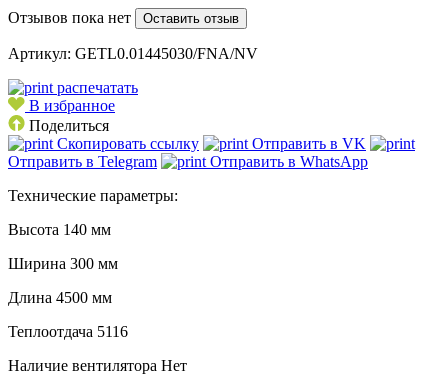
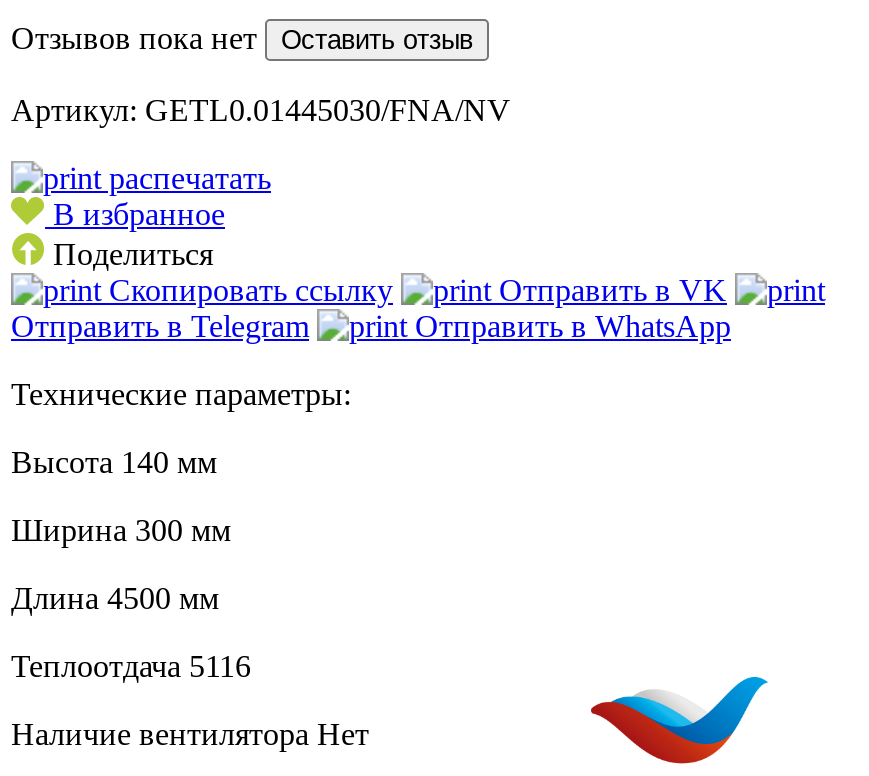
+ [image]
